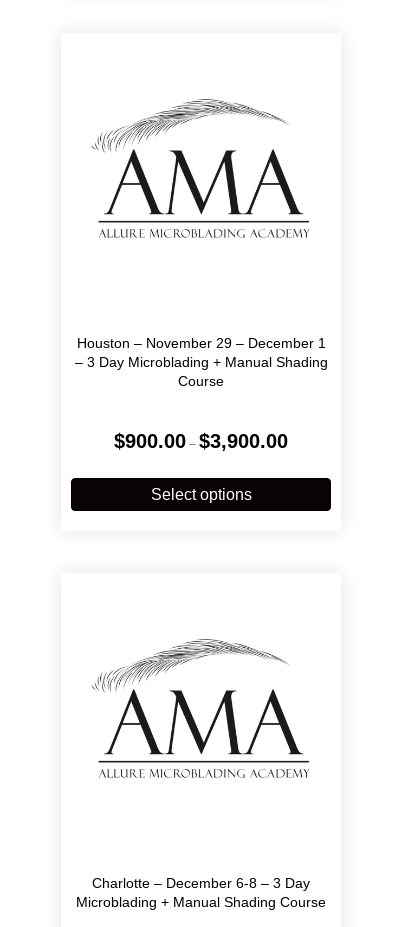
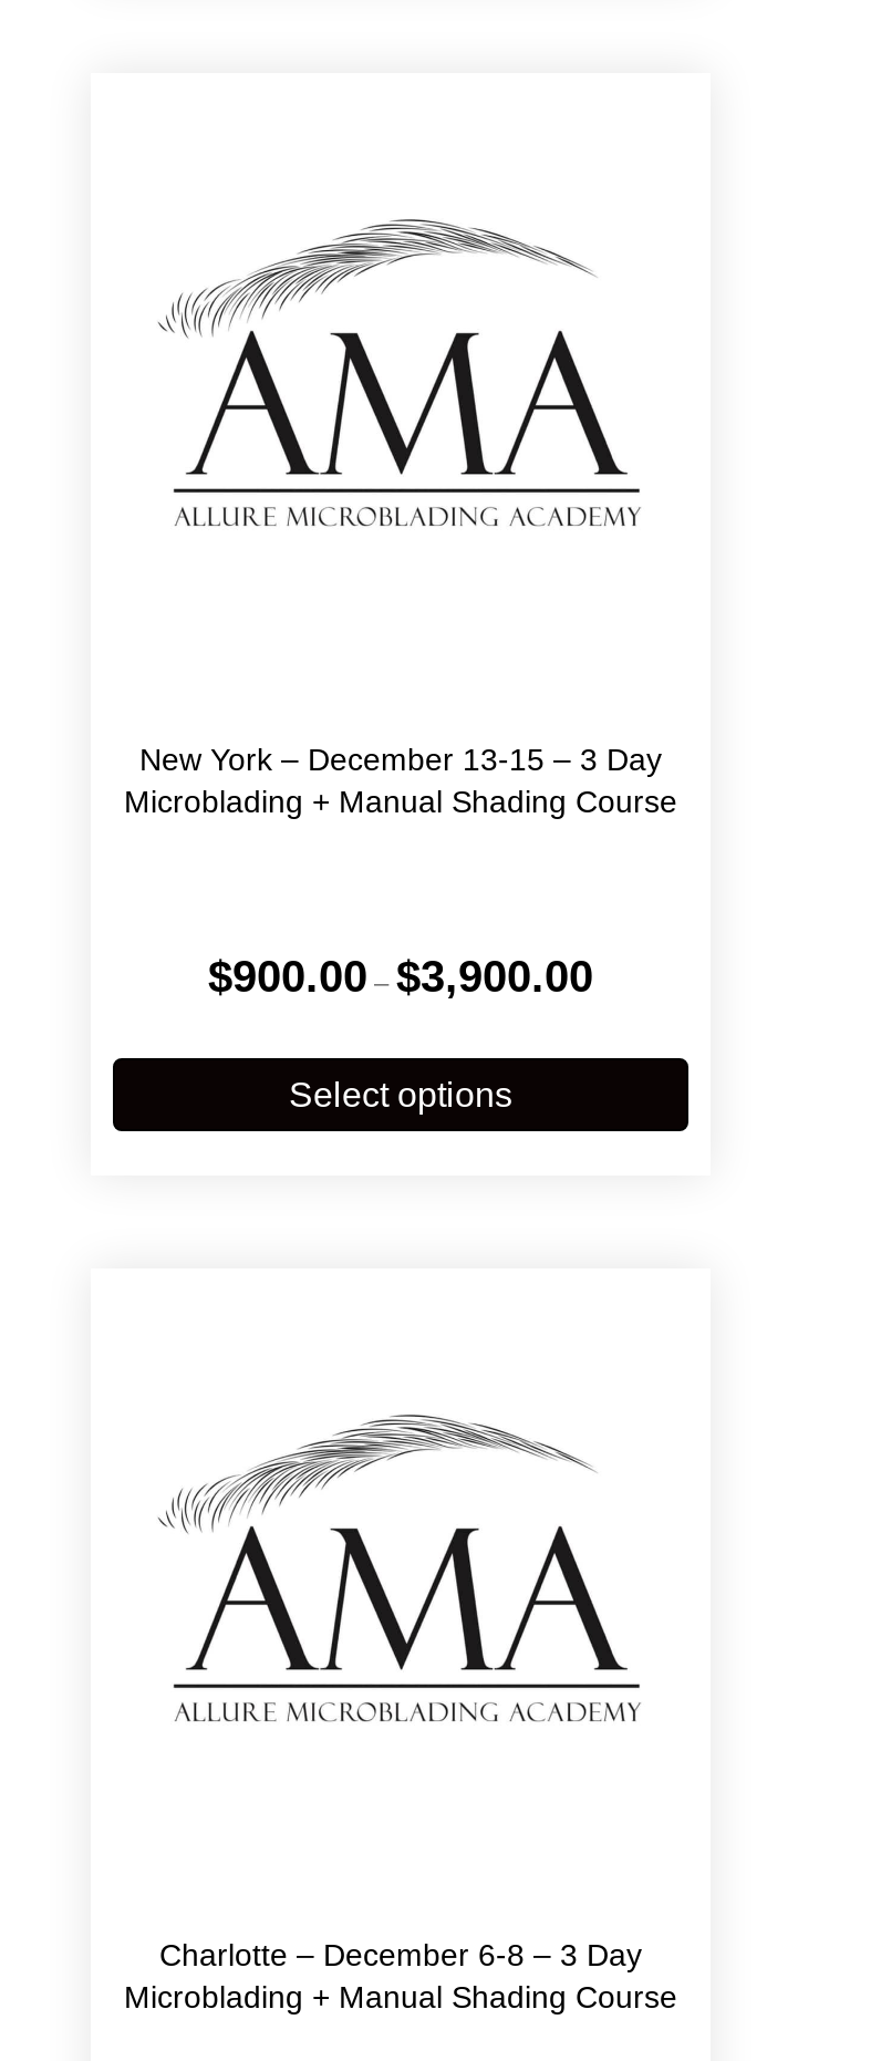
- Houston – November 29 – December 1
- – 3 Day Microblading + Manual Shading
- Course
+ New York – December 13-15 – 3 Day
+ Microblading + Manual Shading Course
